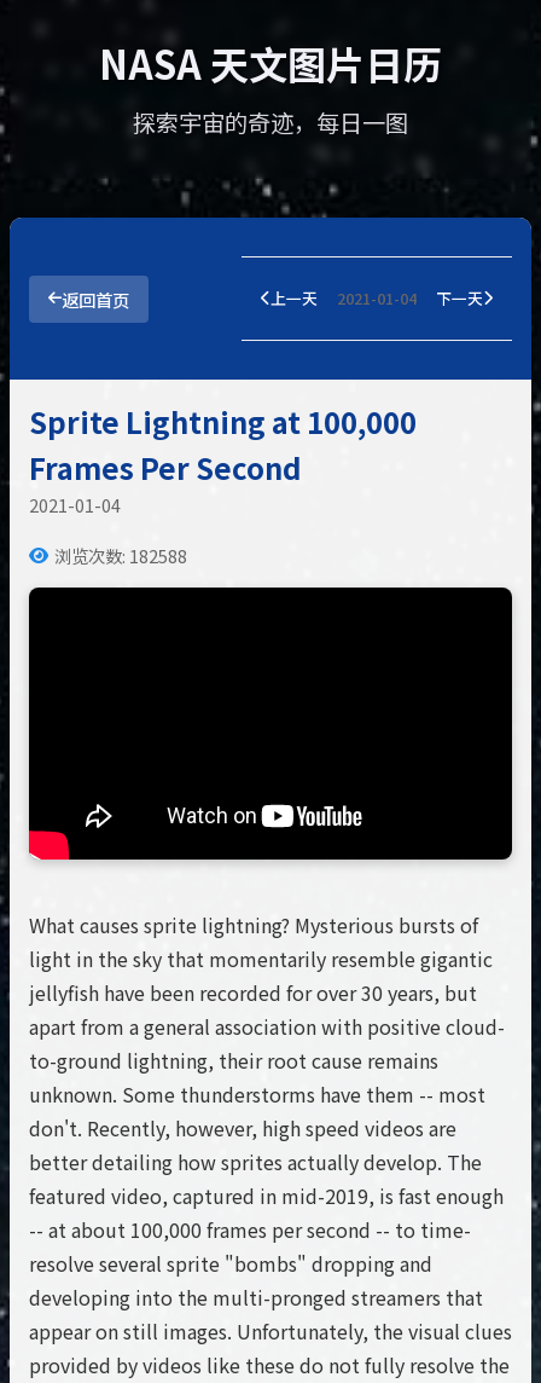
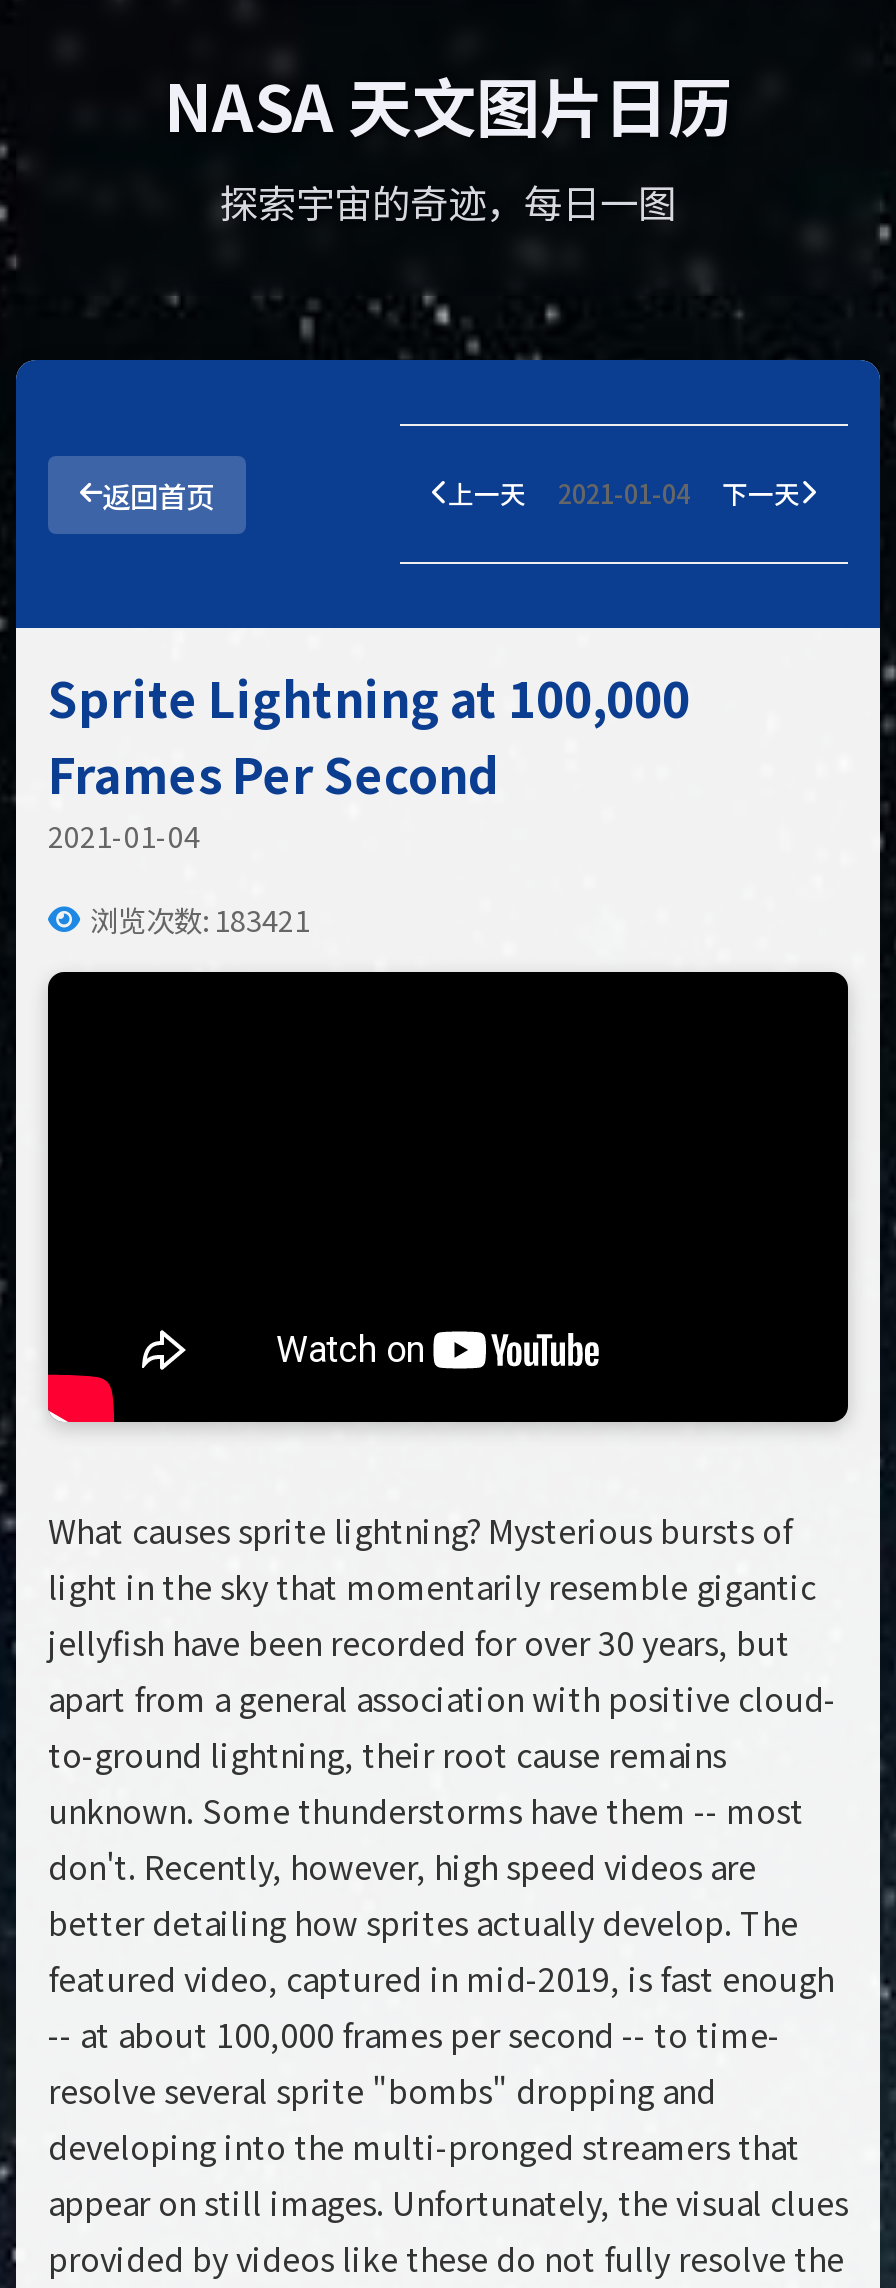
- 浏览次数: 182588
+ 浏览次数: 183421
